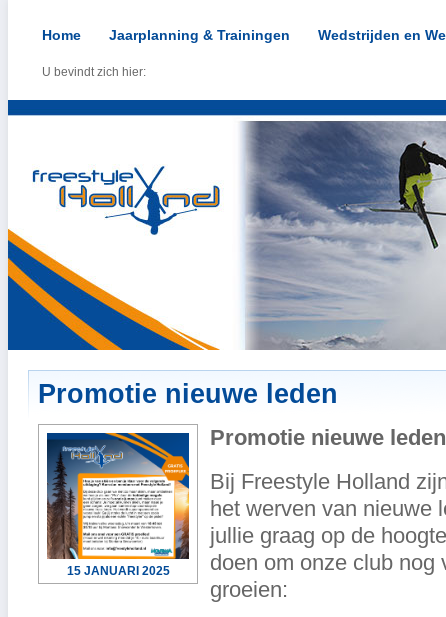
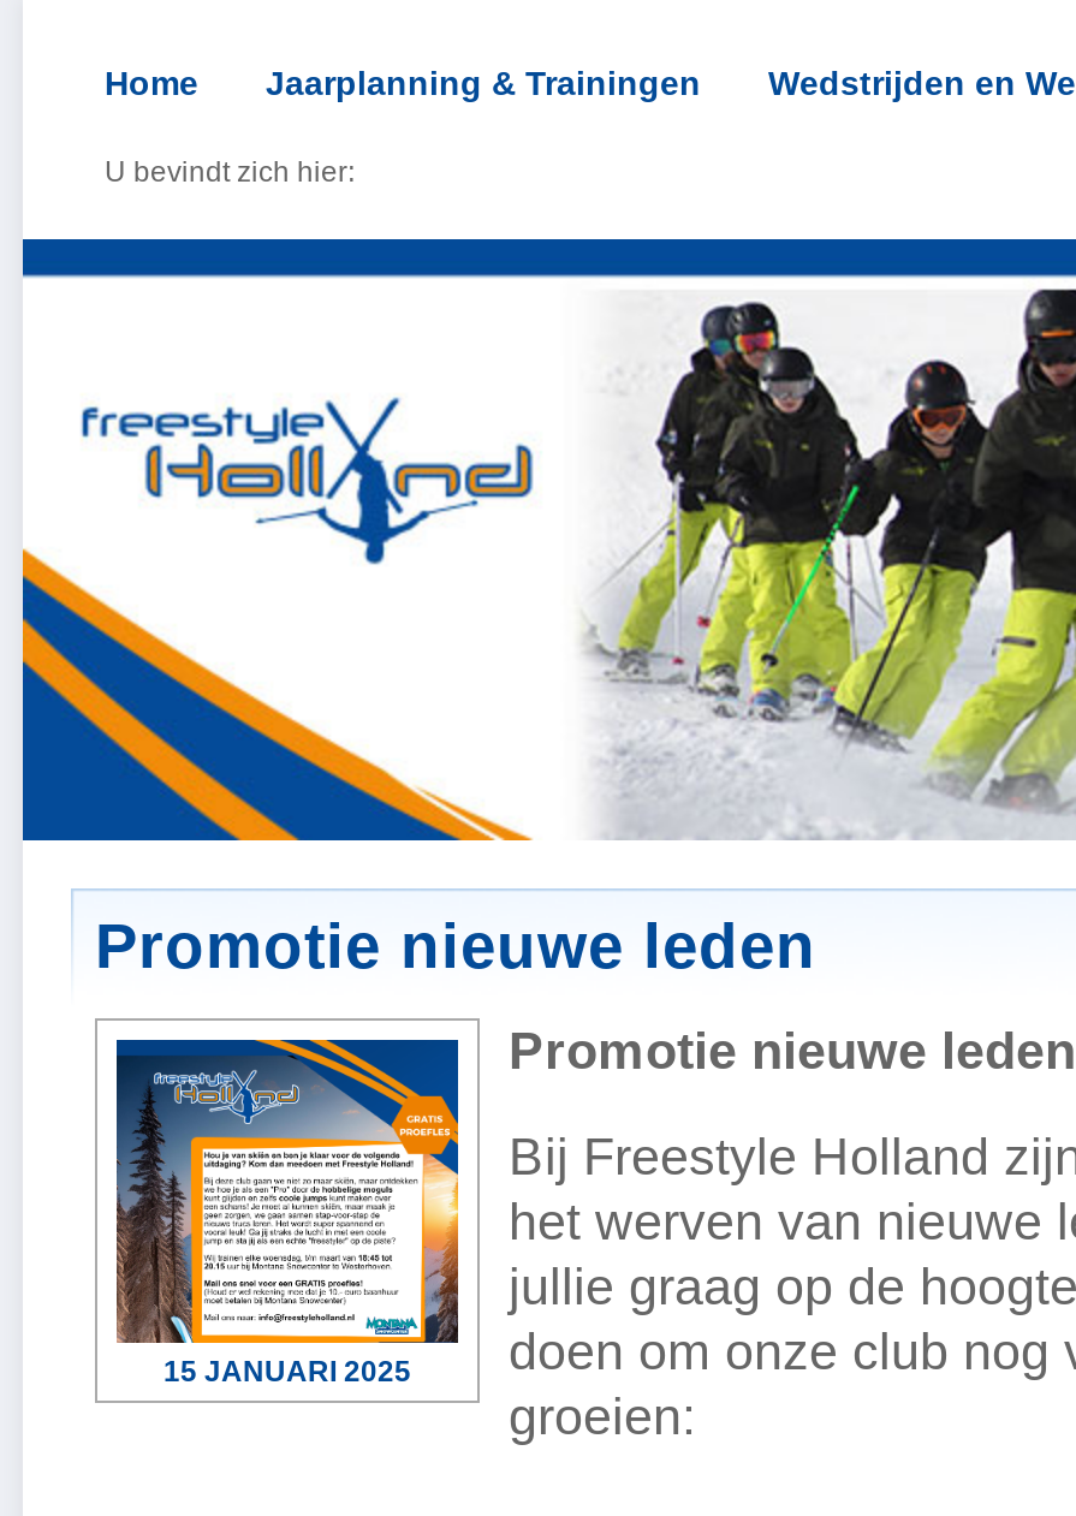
- [image]
+ [image]
